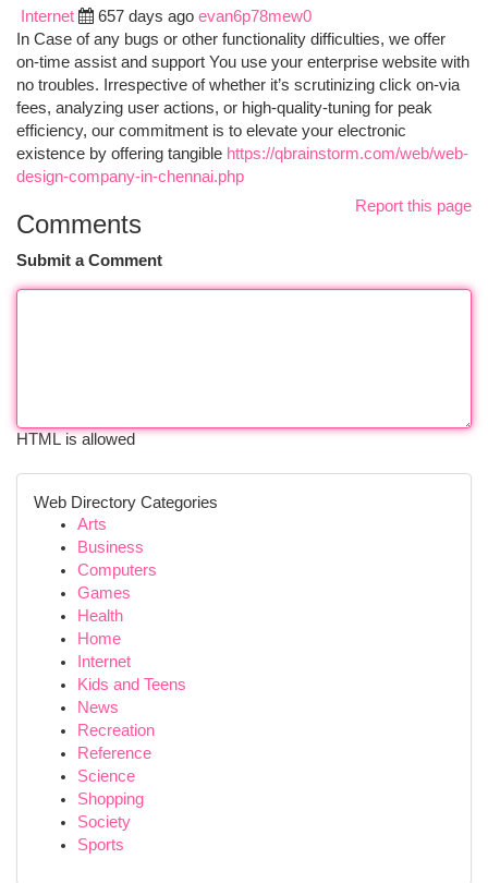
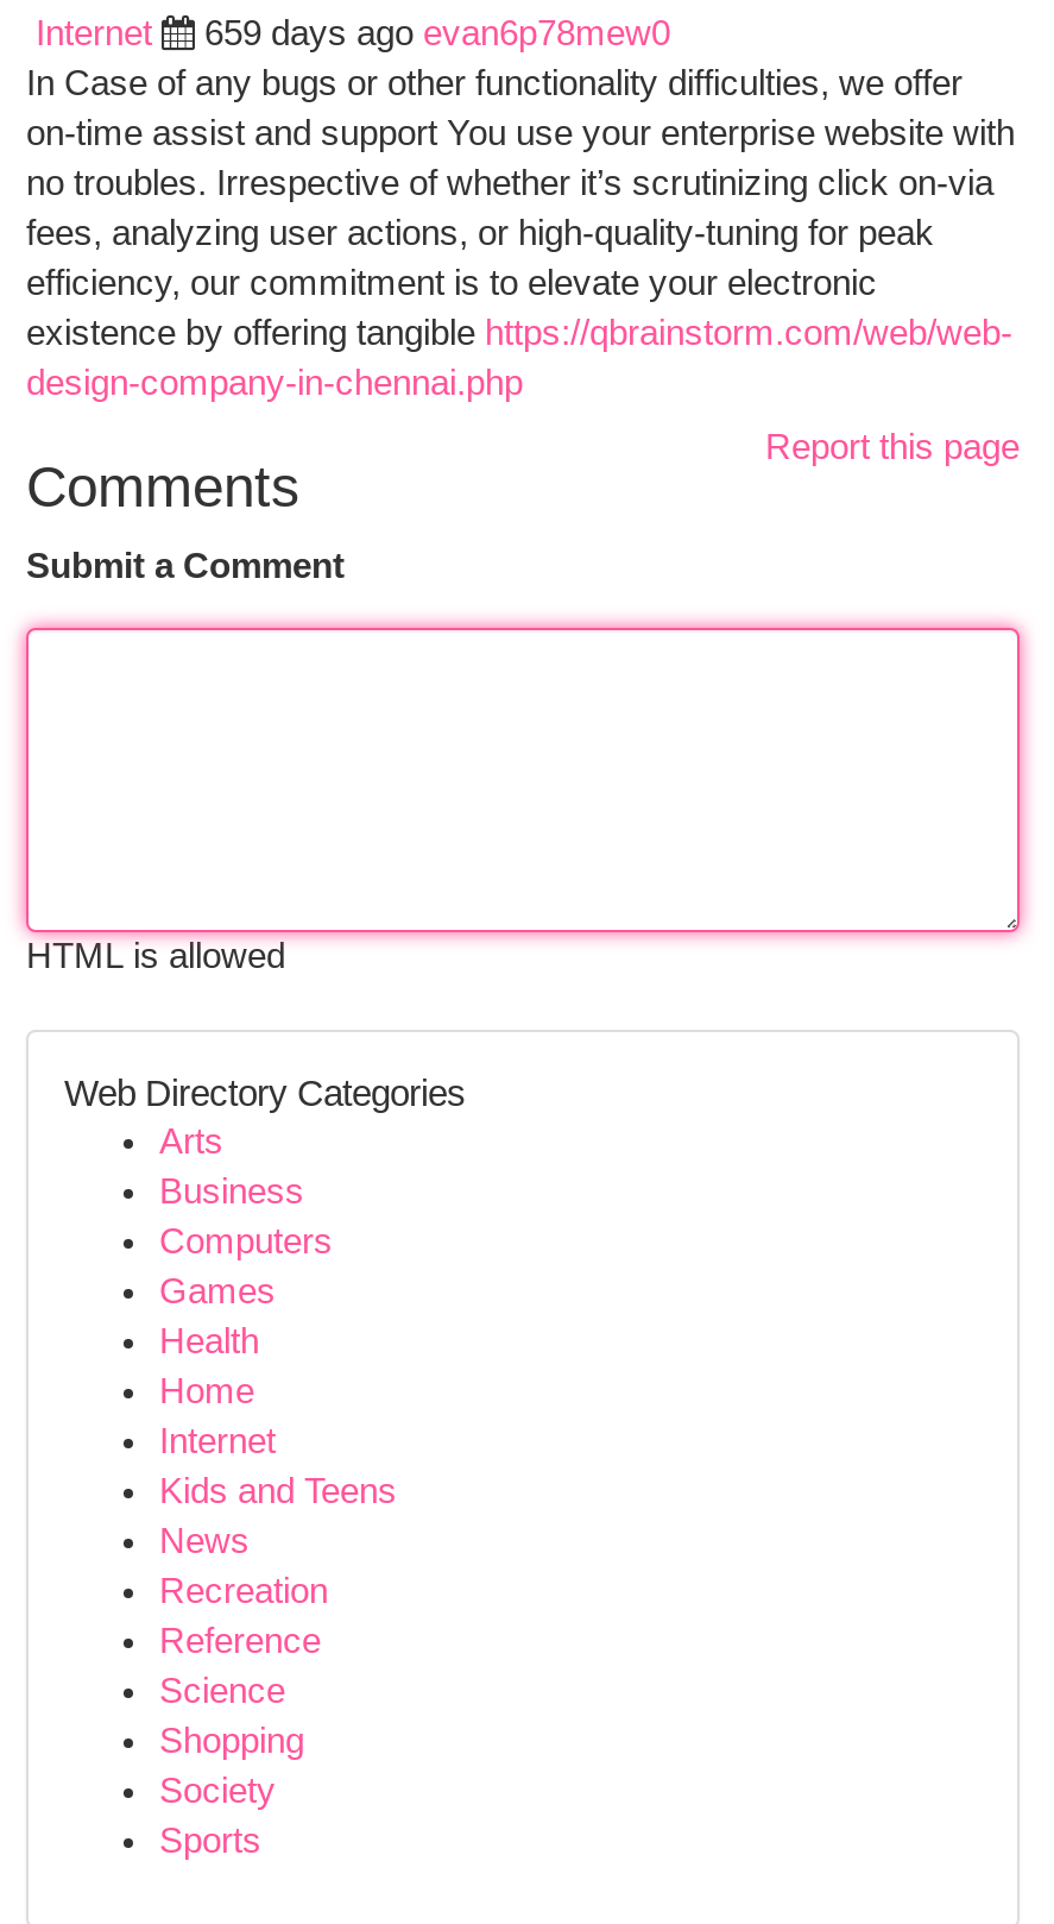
- 657 days ago evan6p78mew0
+ 659 days ago evan6p78mew0
